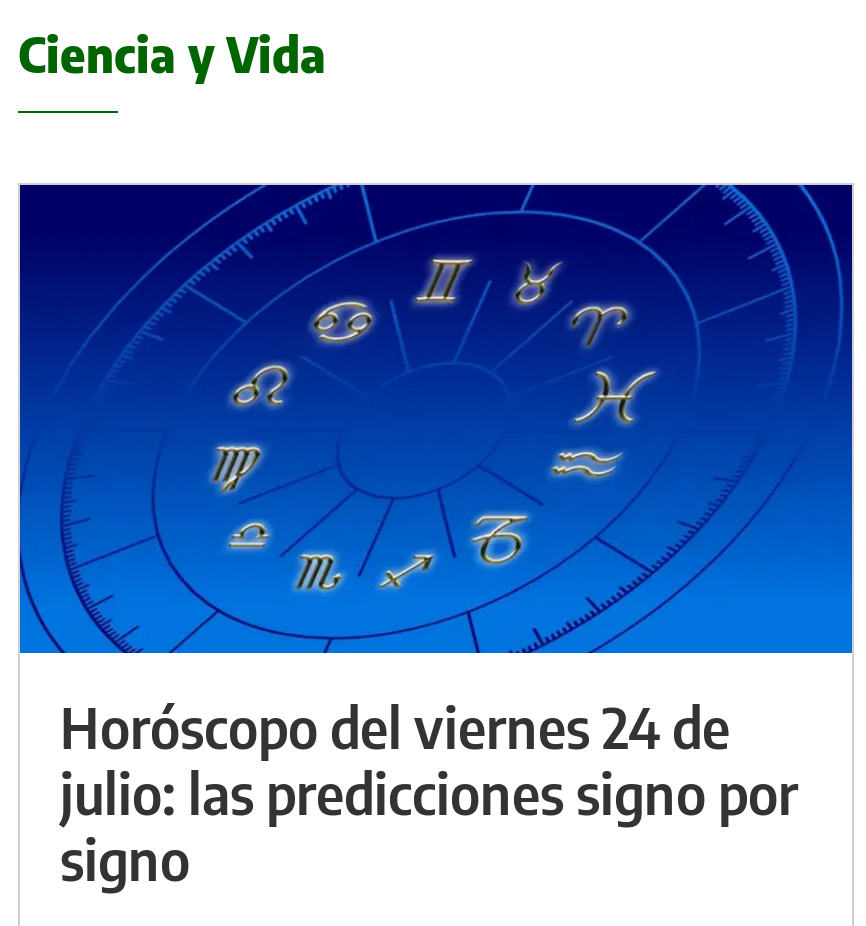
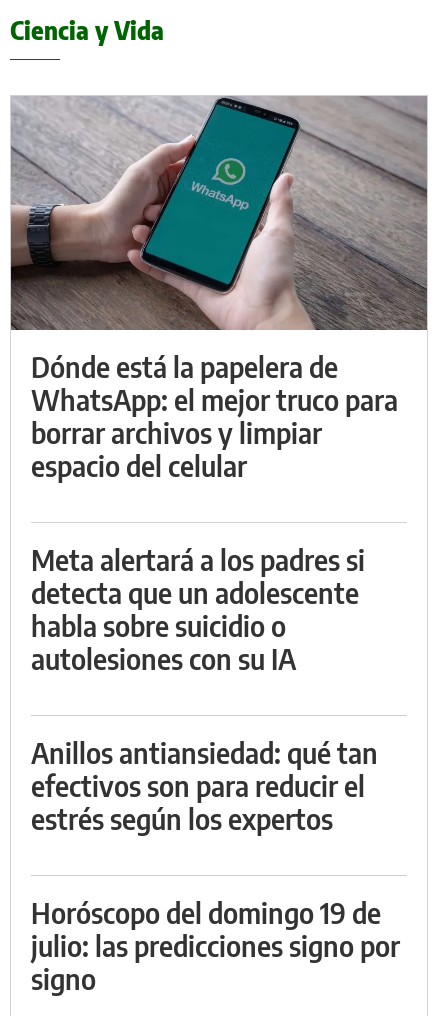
- [image]
- Horóscopo del viernes 24 de
+ [image]
+ Dónde está la papelera de
+ WhatsApp: el mejor truco para
+ borrar archivos y limpiar
+ espacio del celular
+ Meta alertará a los padres si
+ detecta que un adolescente
+ habla sobre suicidio o
+ autolesiones con su IA
+ Anillos antiansiedad: qué tan
+ efectivos son para reducir el
+ estrés según los expertos
+ Horóscopo del domingo 19 de
